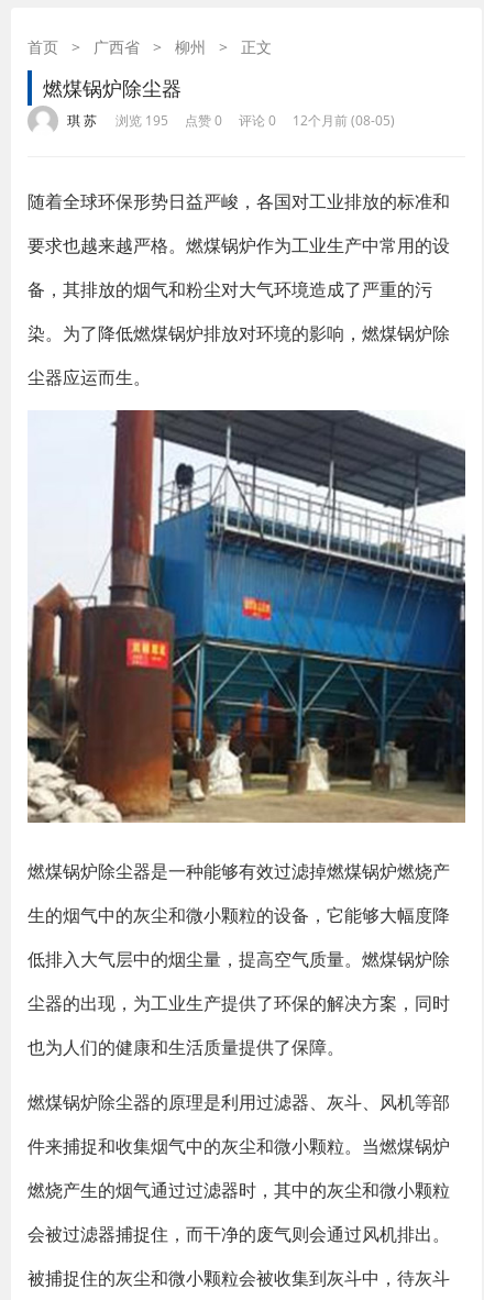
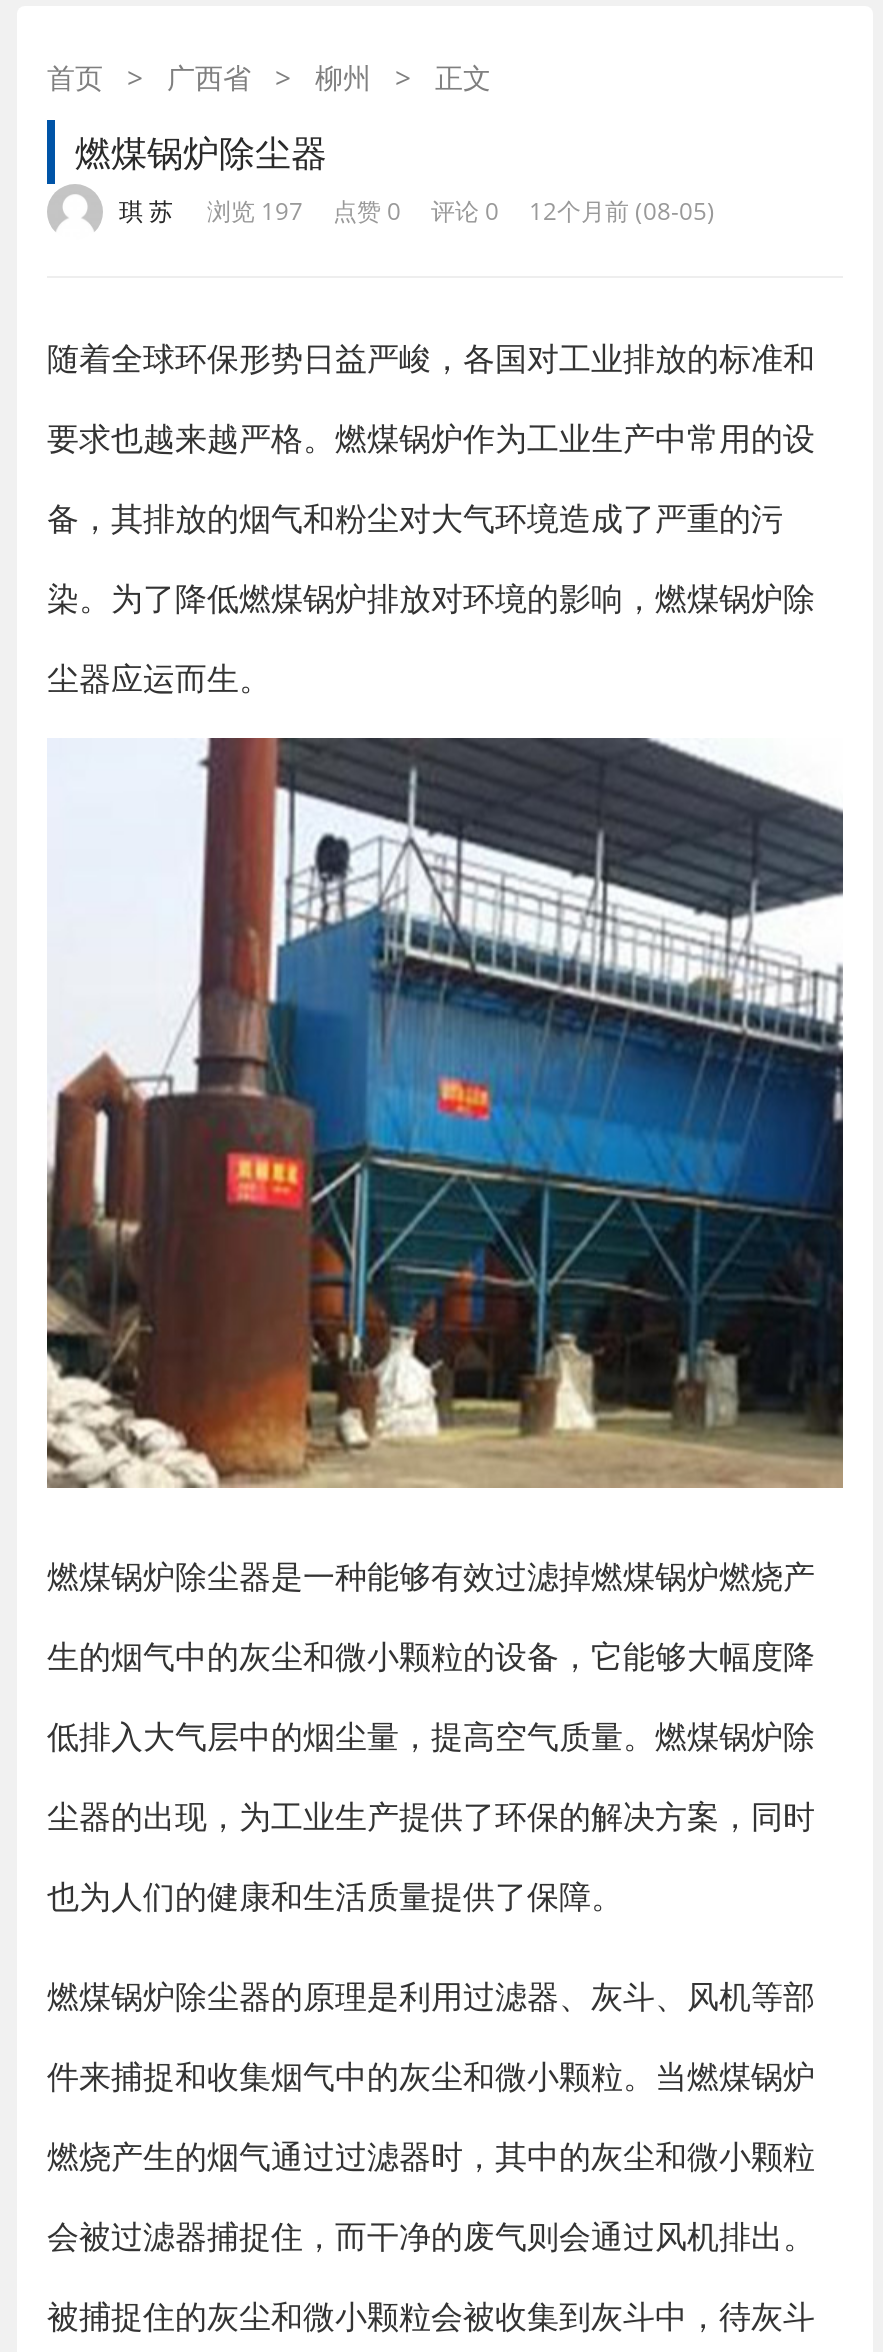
- 琪 苏 · 浏览 195 · 点赞 0 · 评论 0 · 12个月前 (08-05)
+ 琪 苏 · 浏览 197 · 点赞 0 · 评论 0 · 12个月前 (08-05)
